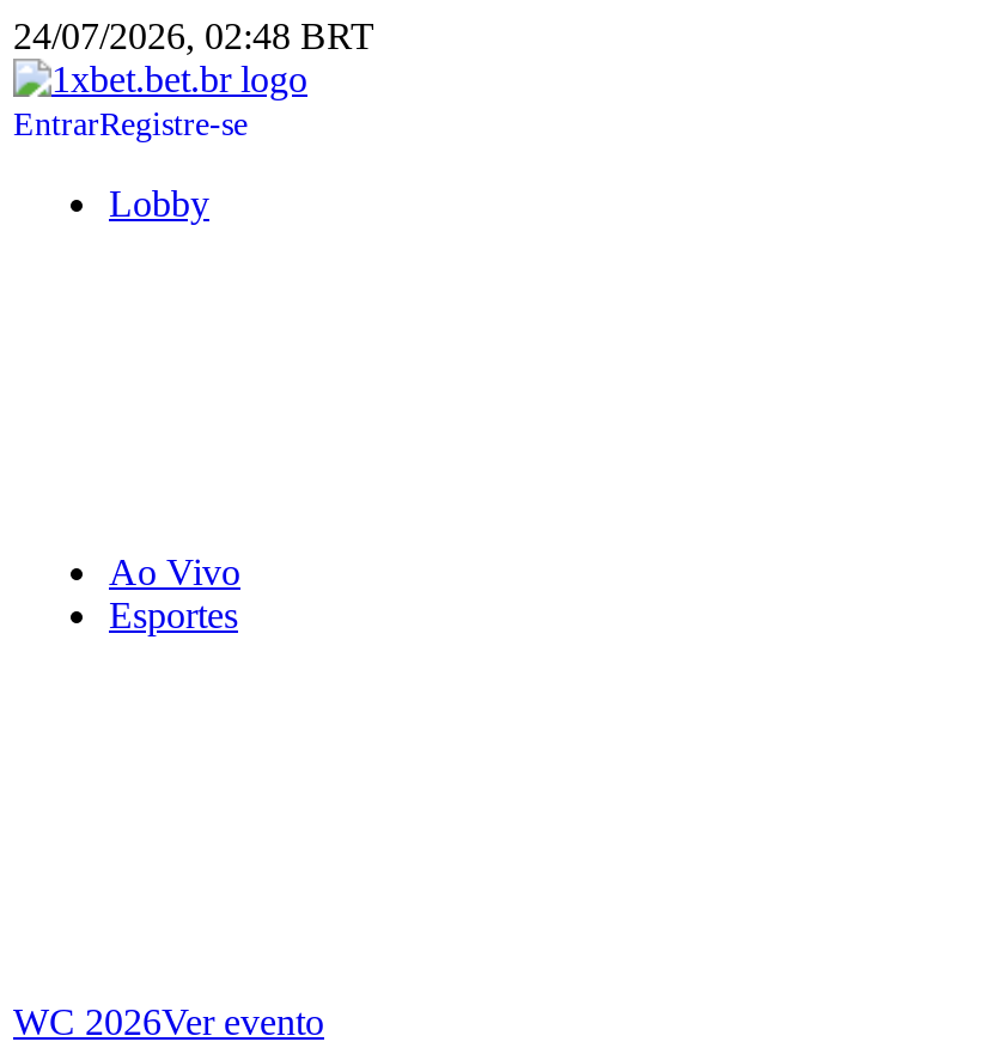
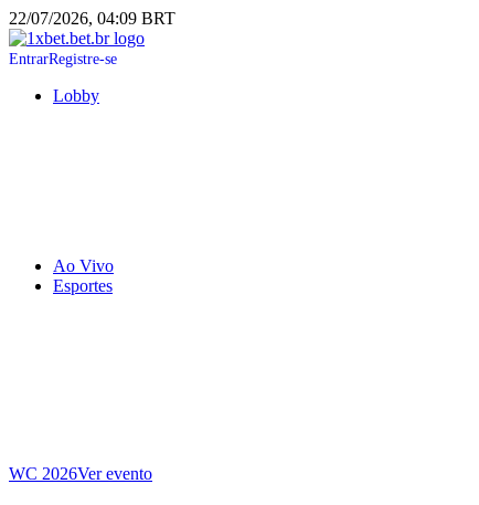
- 24/07/2026, 02:48 BRT
+ 22/07/2026, 04:09 BRT
